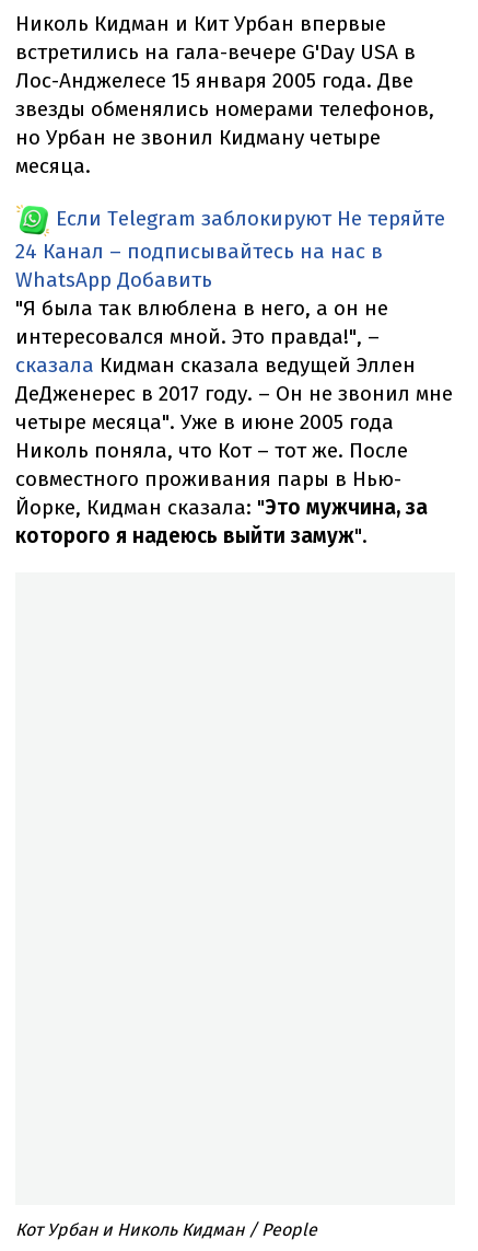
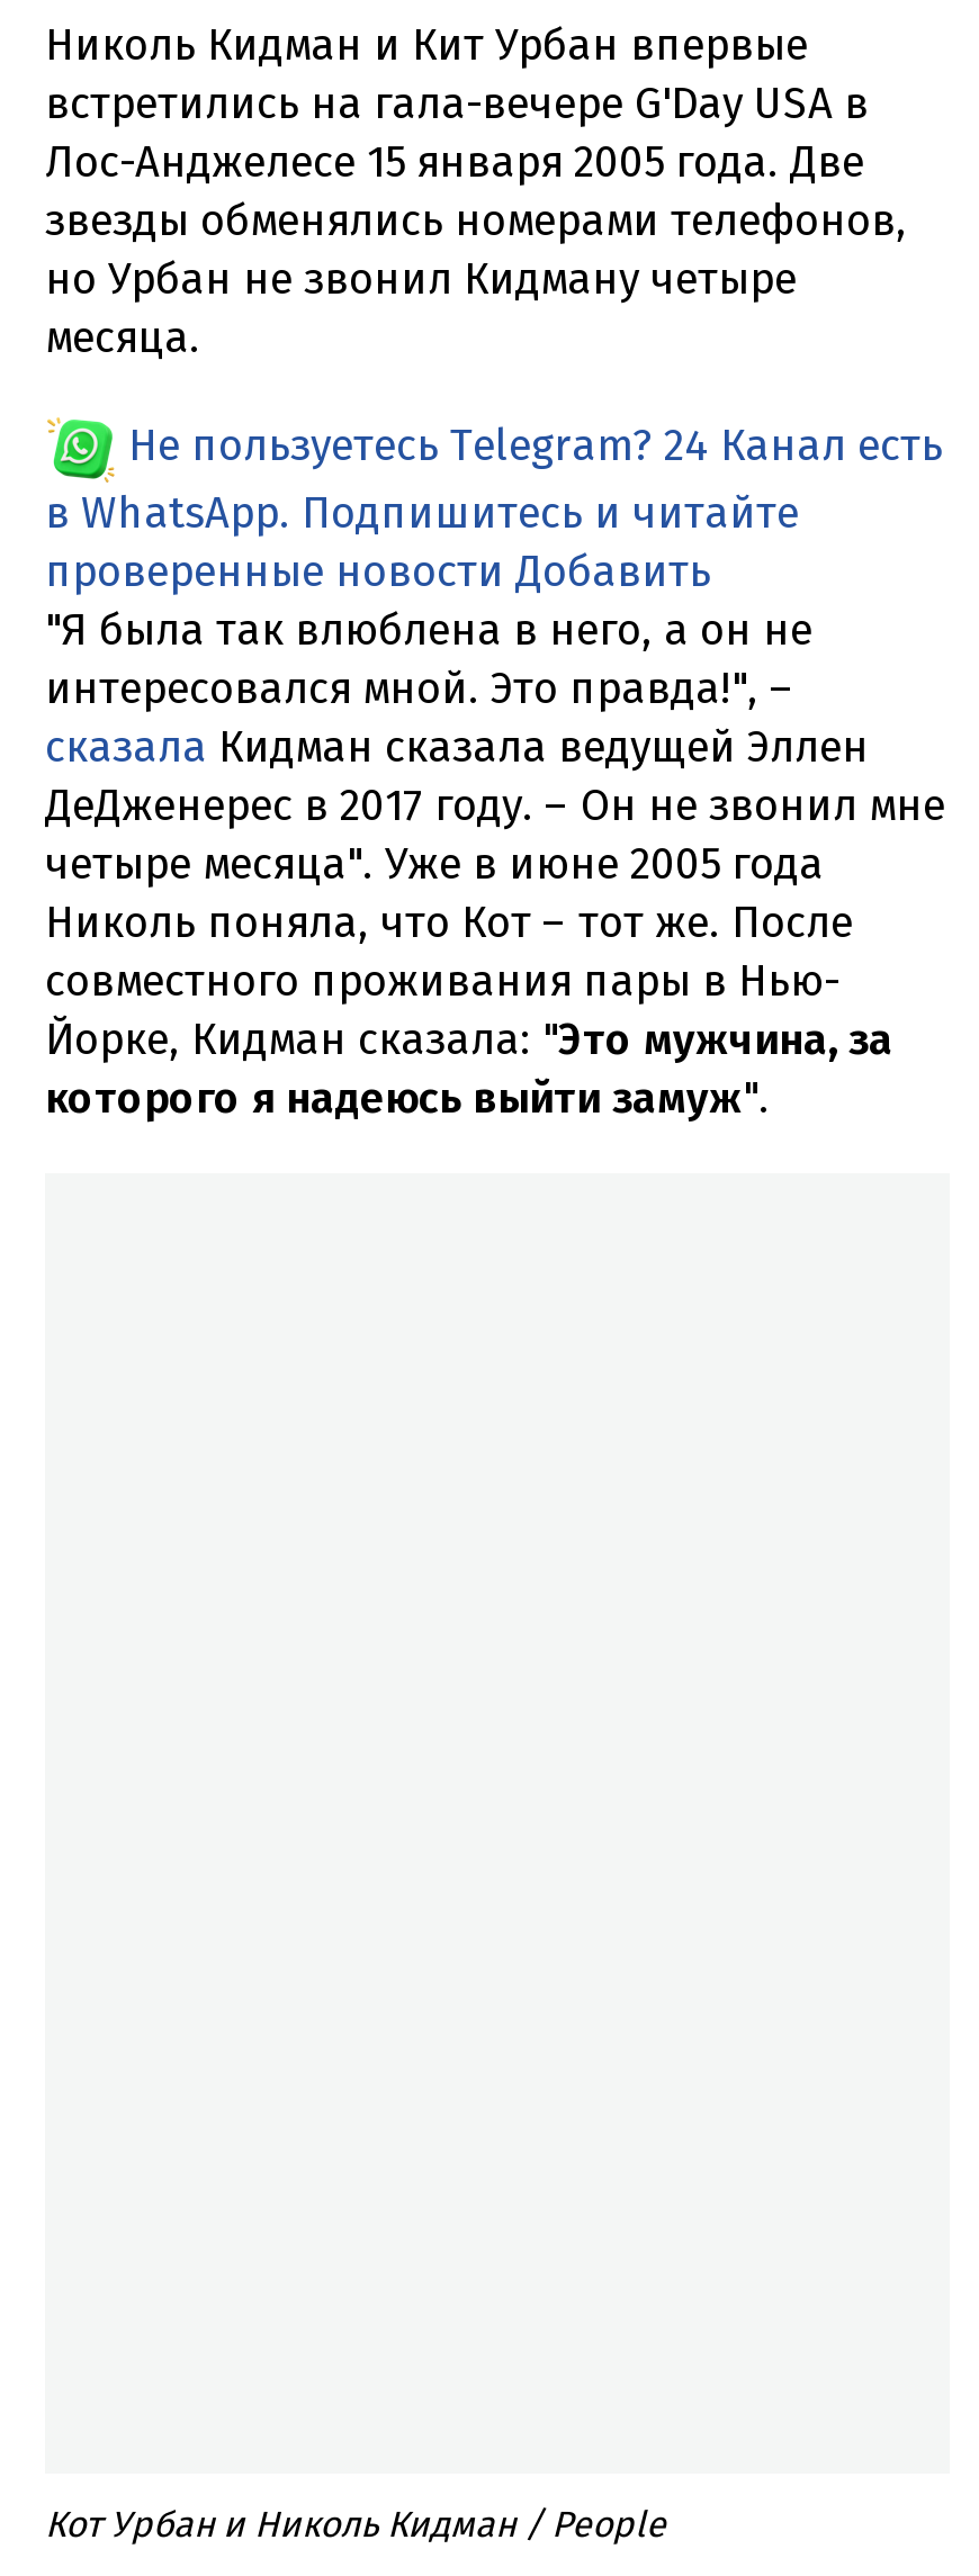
- Если Telegram заблокируют Не теряйте
- 24 Канал – подписывайтесь на нас в
- WhatsApp Добавить
+ Не пользуетесь Telegram? 24 Канал есть
+ в WhatsApp. Подпишитесь и читайте
+ проверенные новости Добавить
